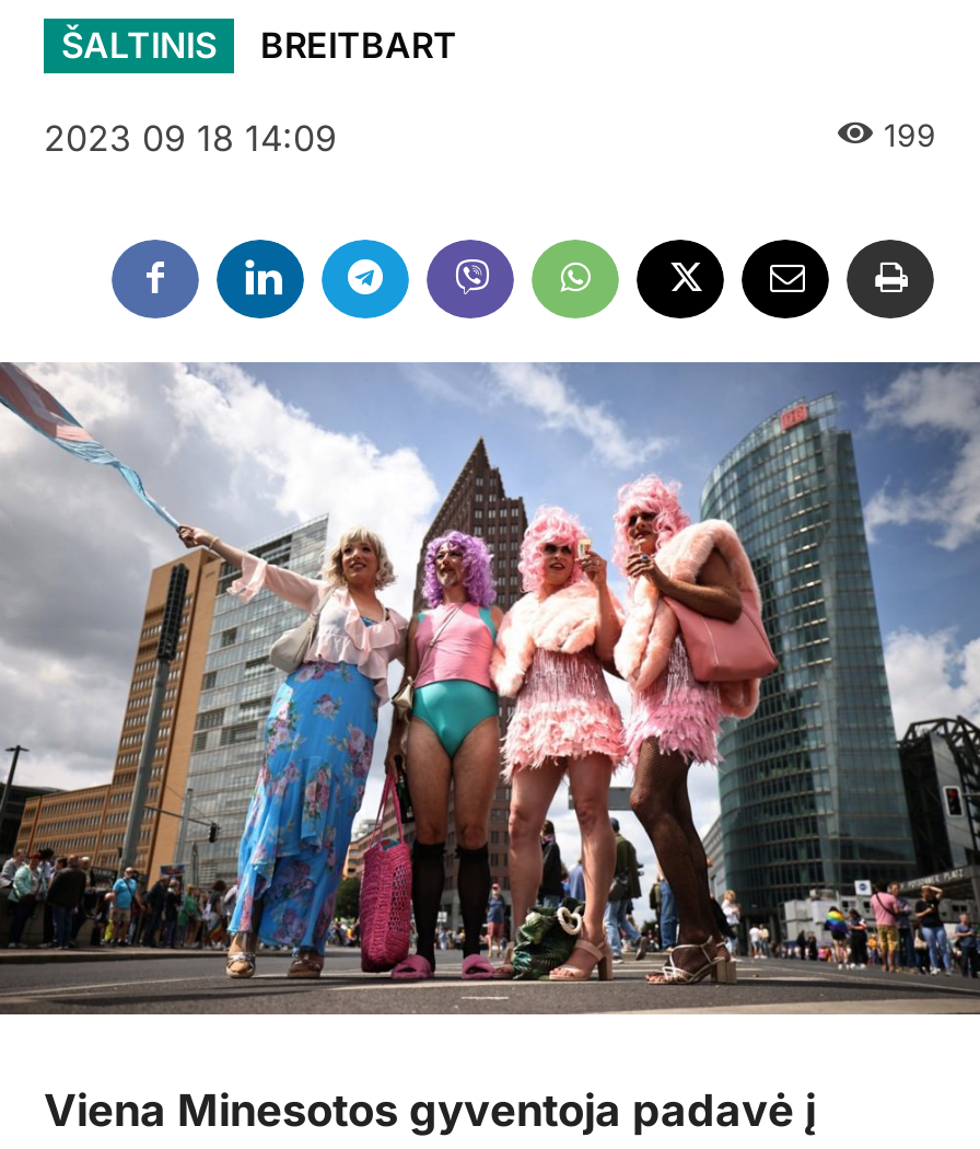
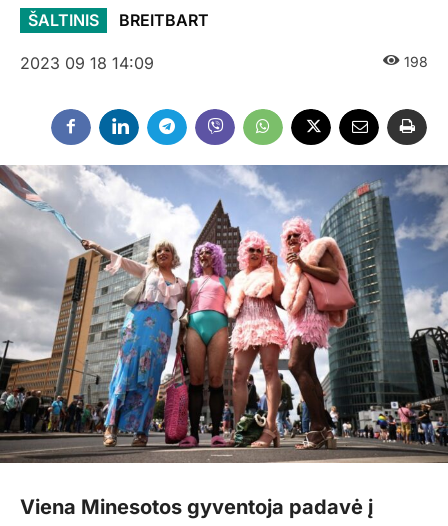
- 199
+ 198
